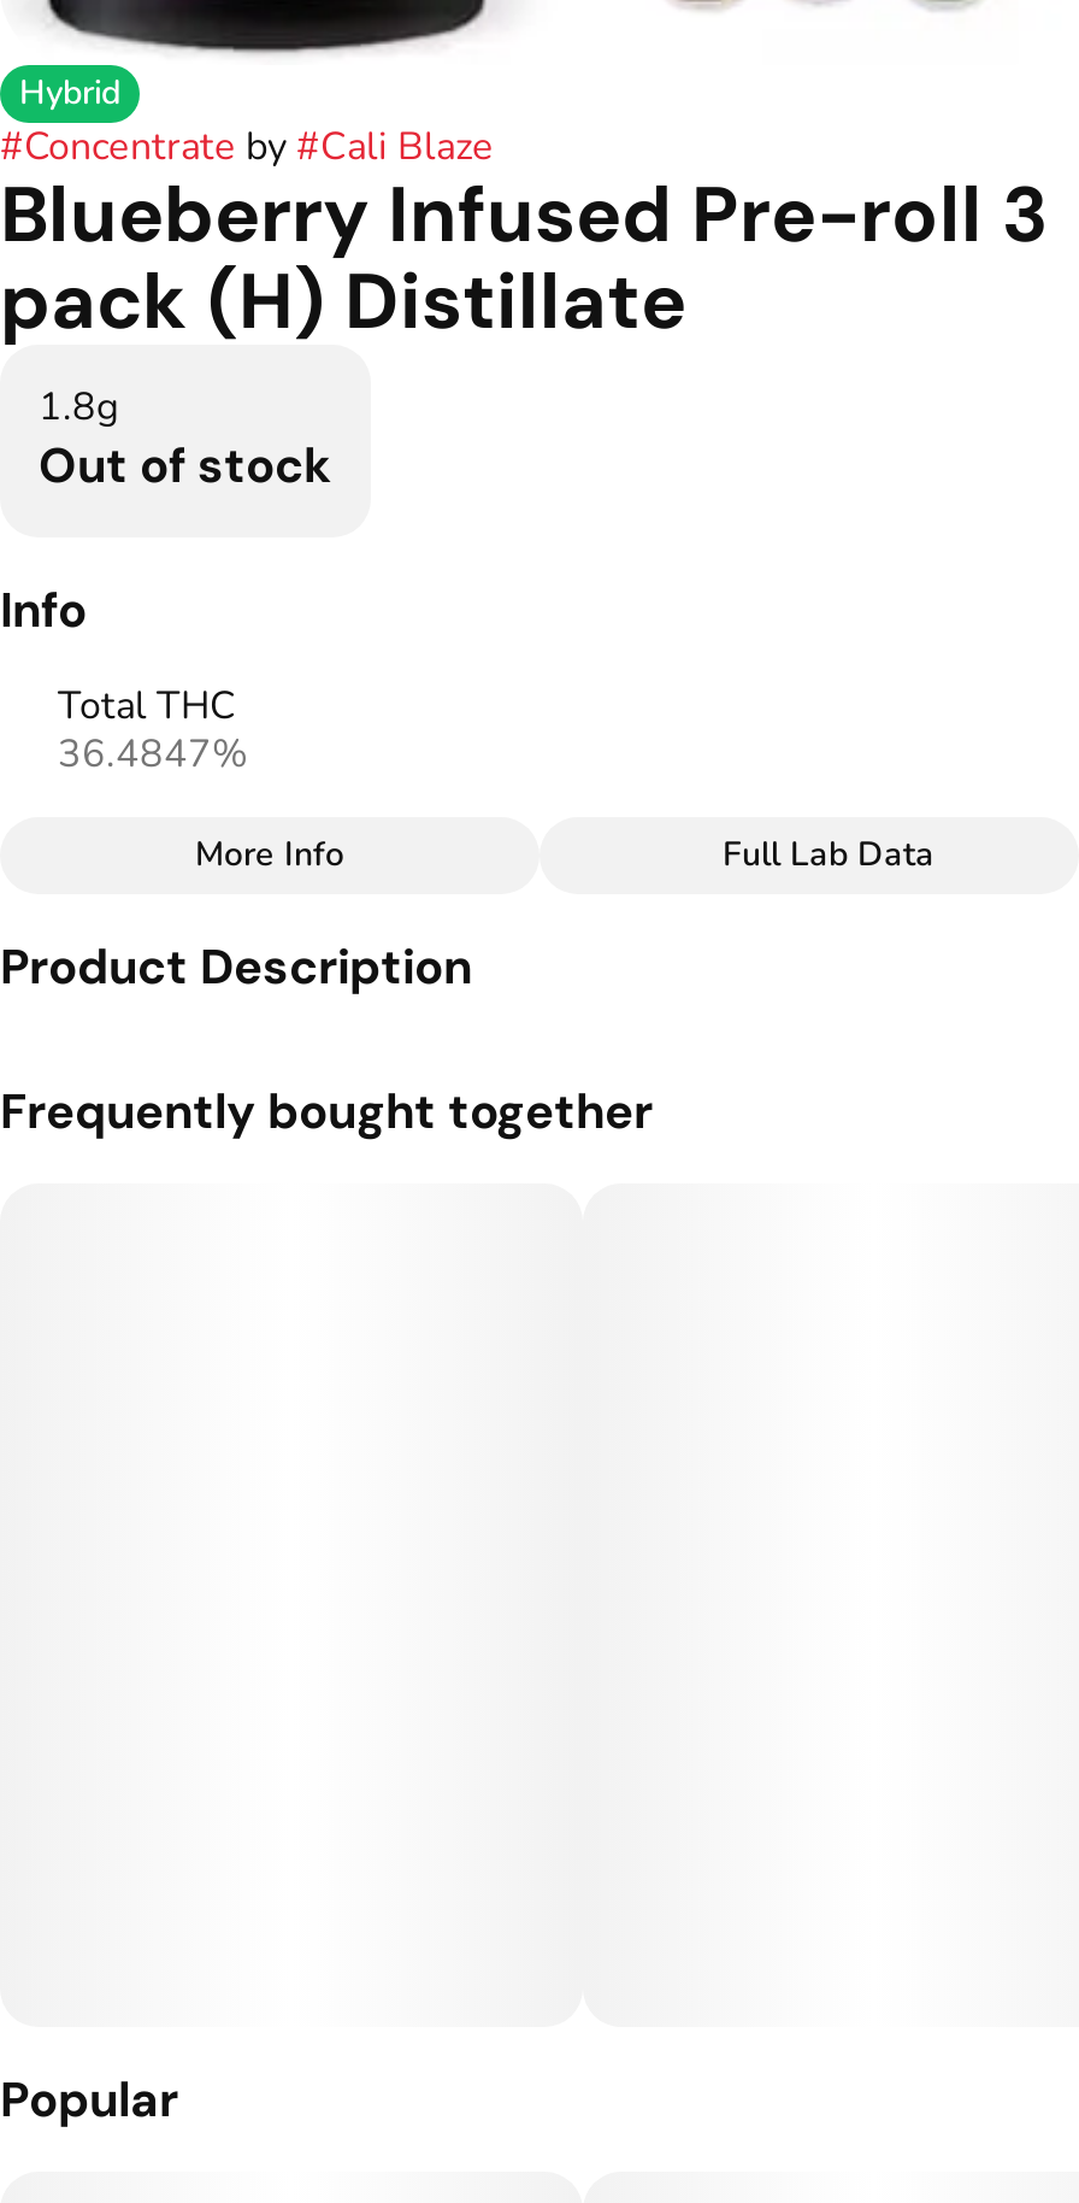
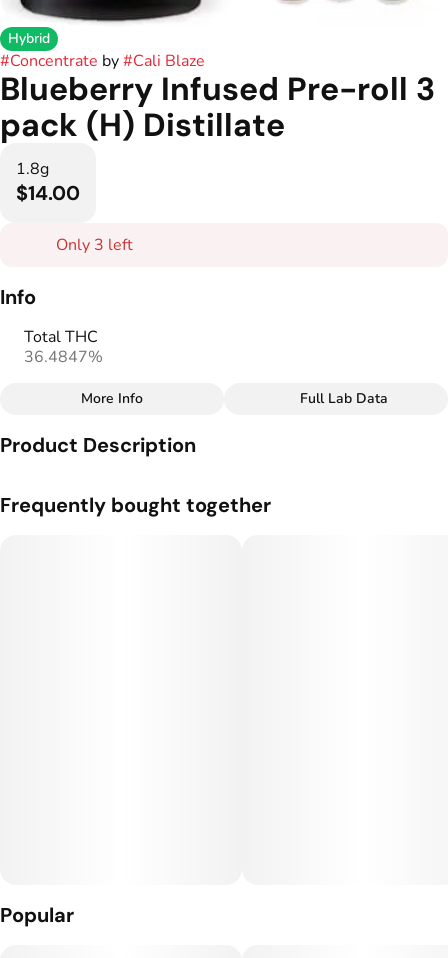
- Out of stock
+ $14.00
+ Only 3 left
